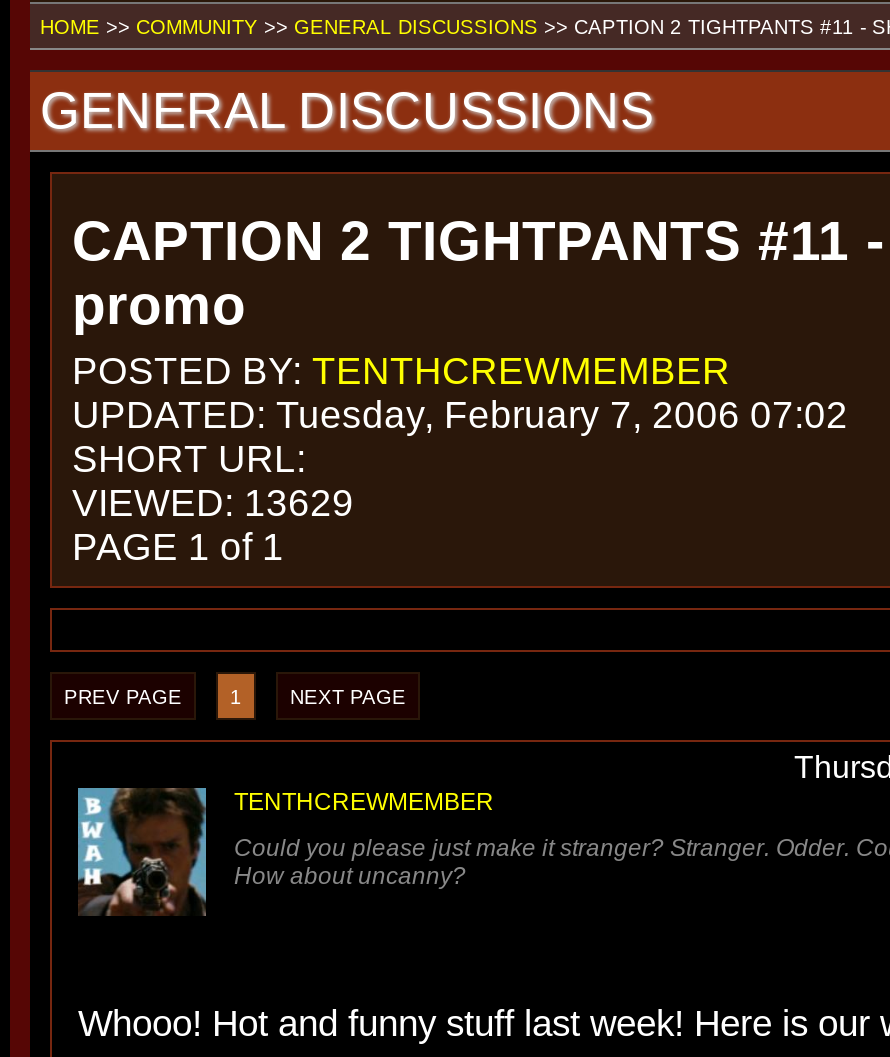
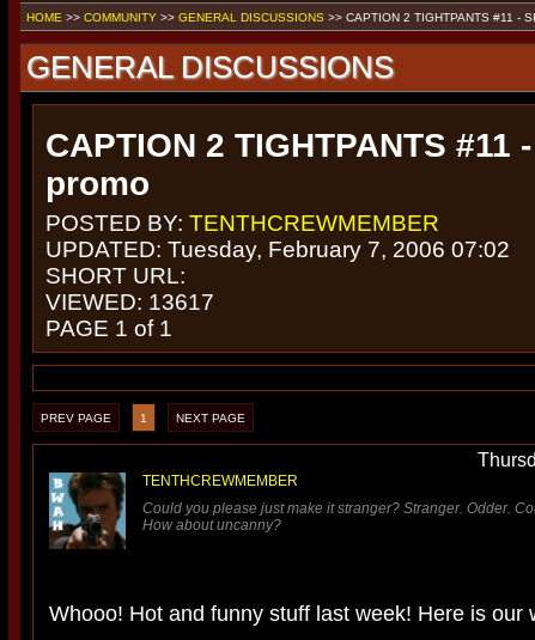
- VIEWED: 13629
+ VIEWED: 13617
